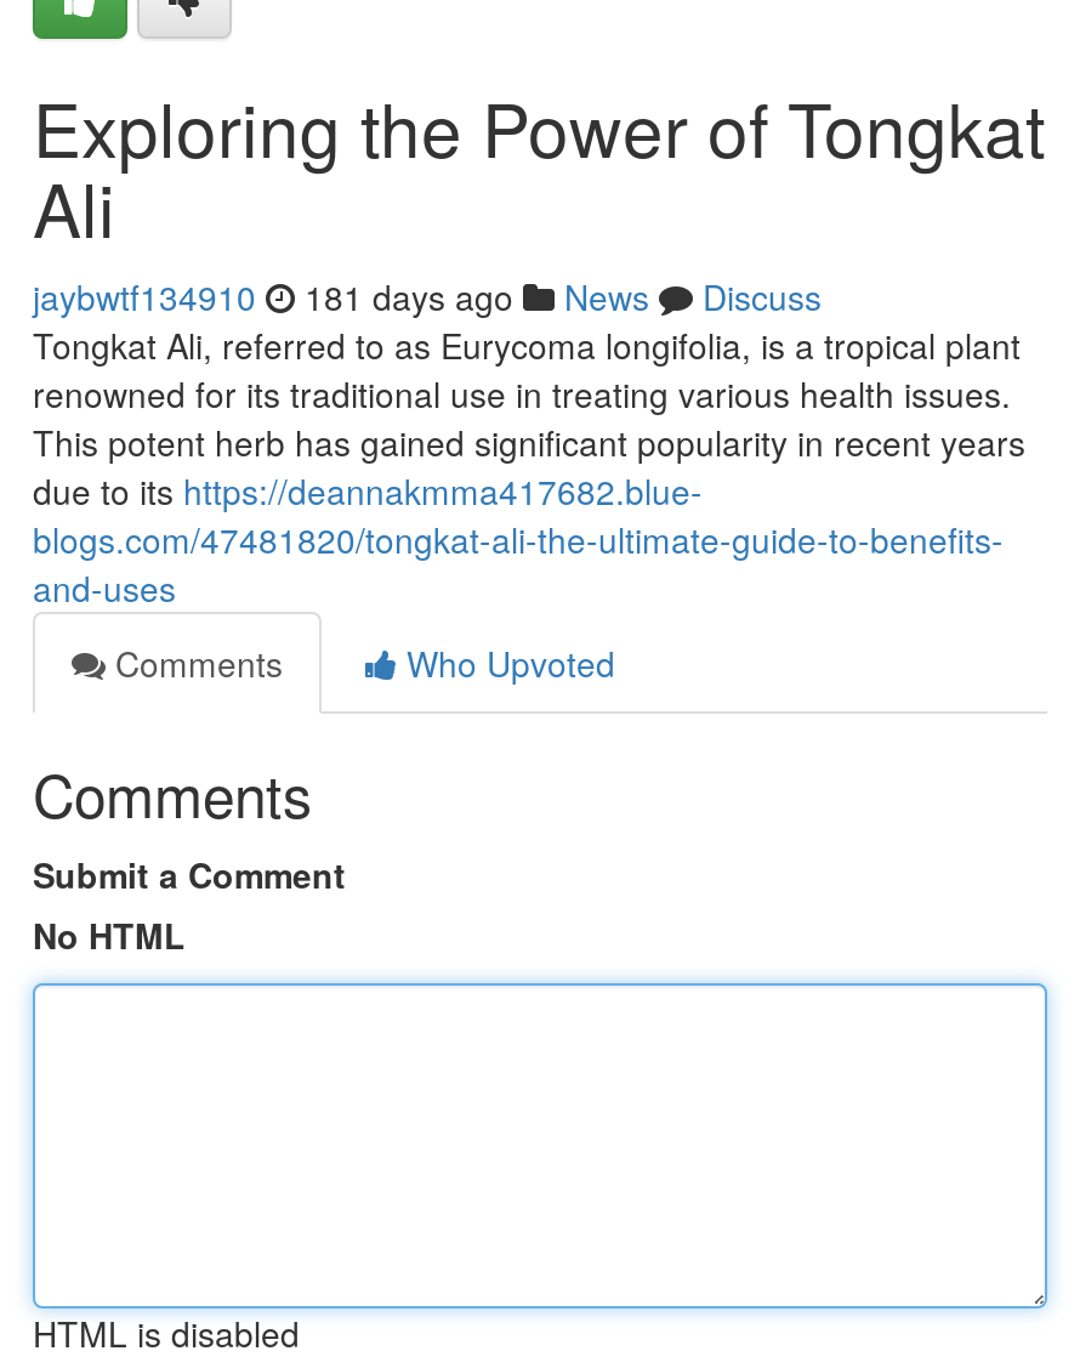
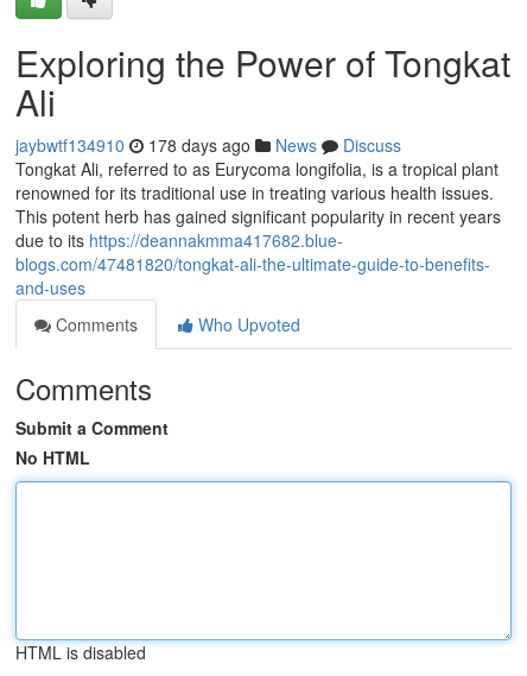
- jaybwtf134910 181 days ago News Discuss
+ jaybwtf134910 178 days ago News Discuss
